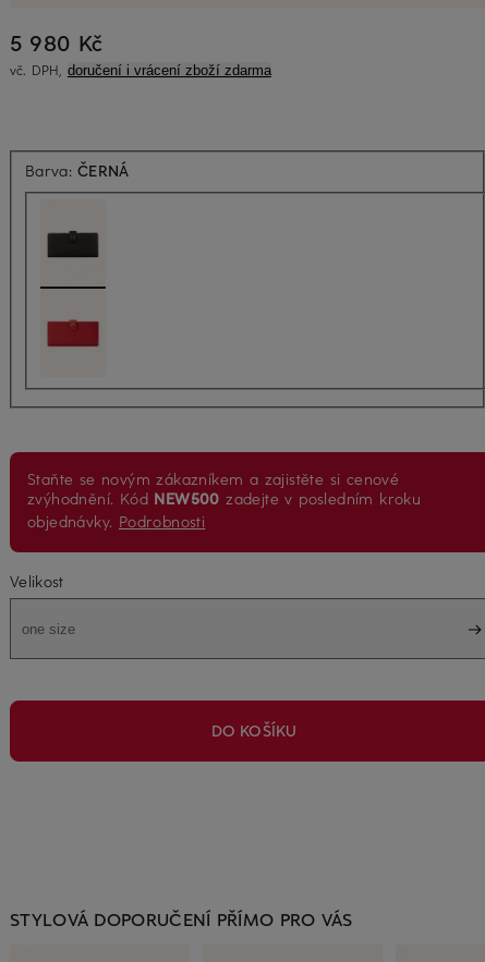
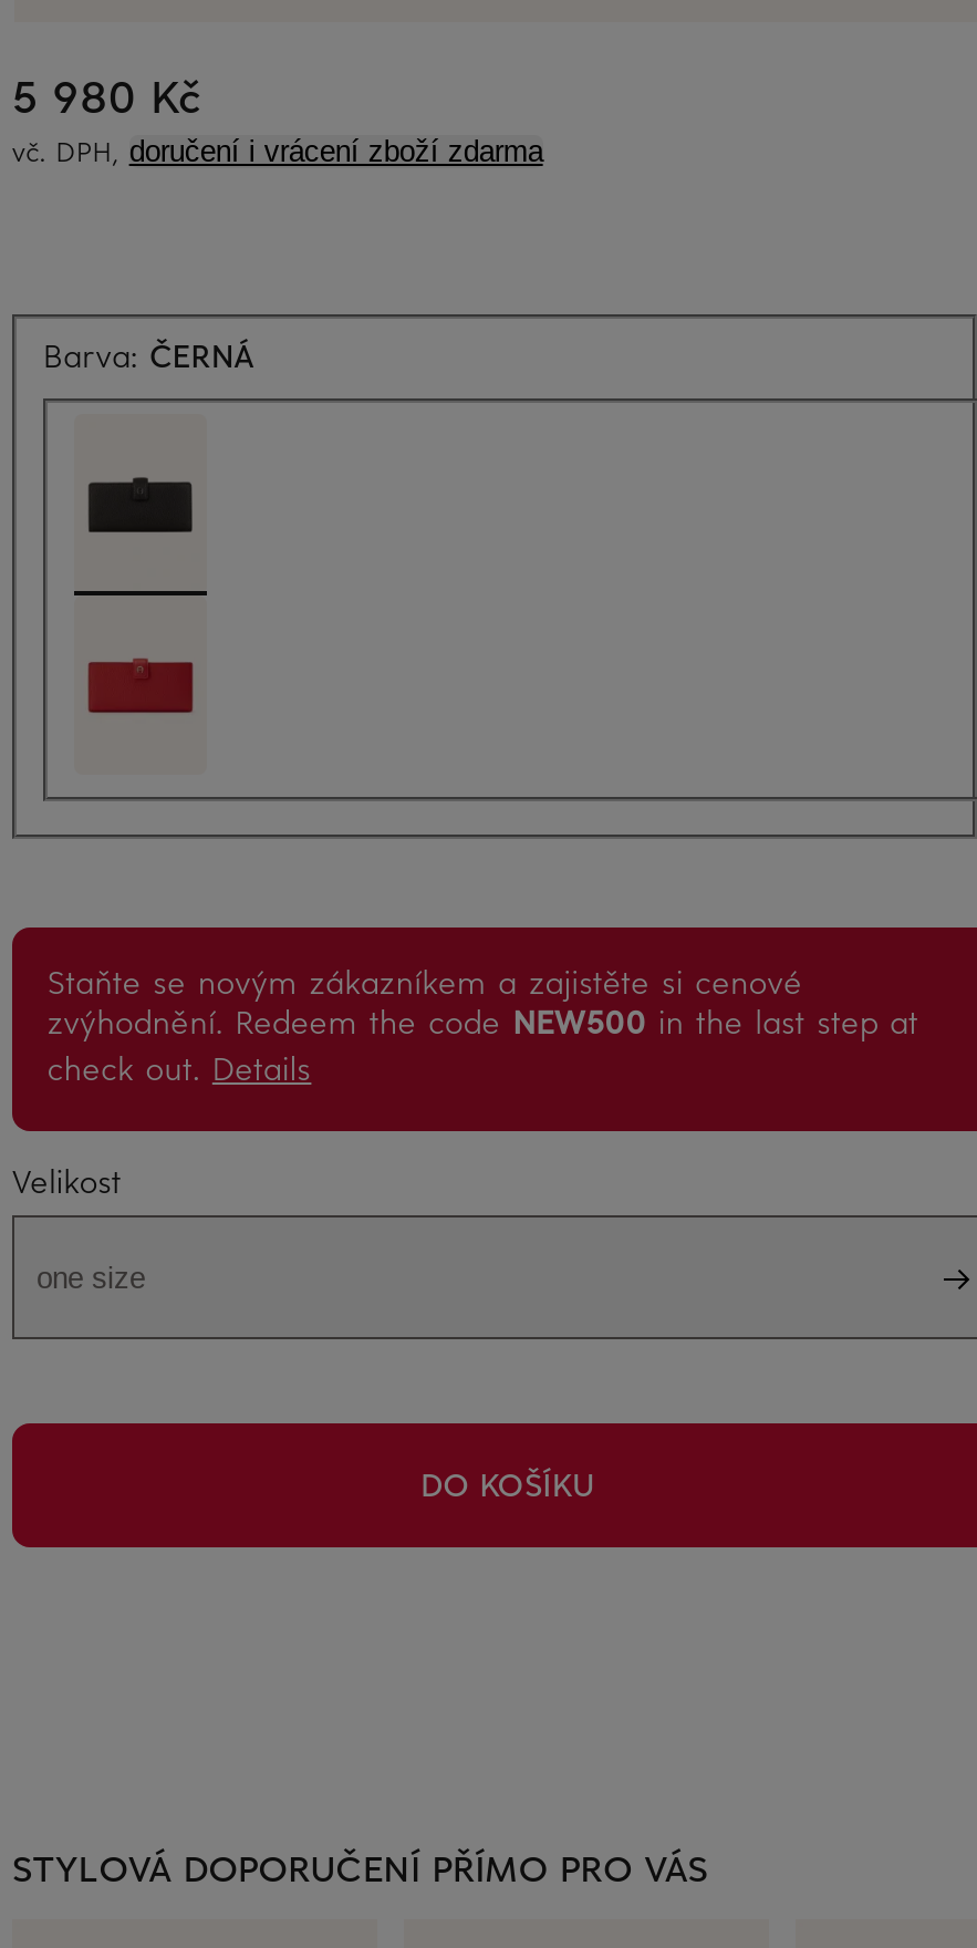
- zvýhodnění. Kód NEW500 zadejte v posledním kroku
- objednávky. Podrobnosti
+ zvýhodnění. Redeem the code NEW500 in the last step at
+ check out. Details
